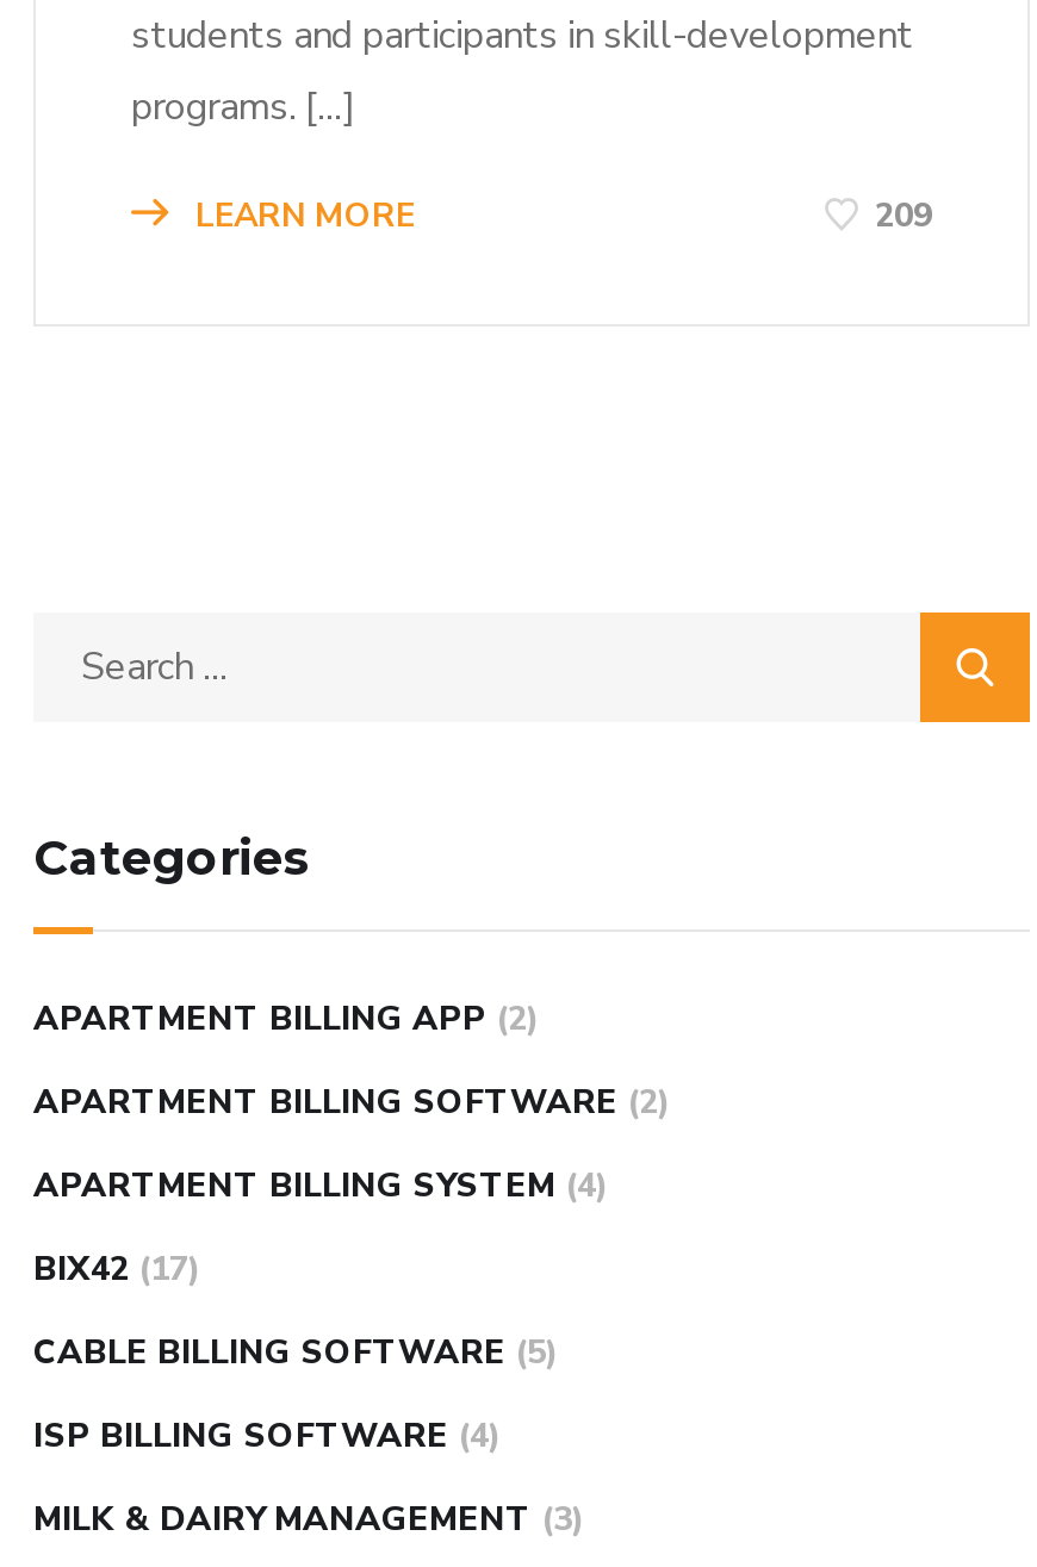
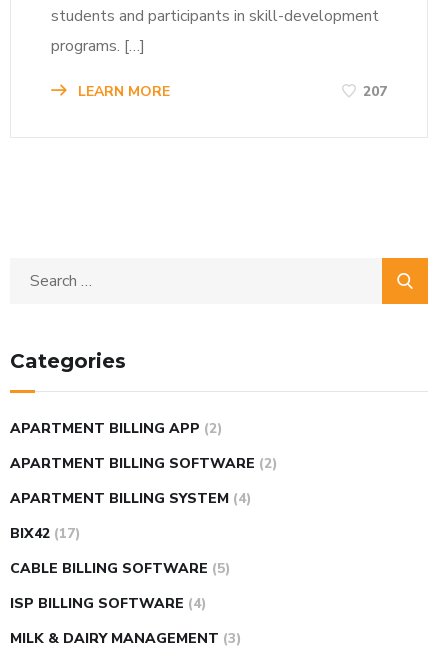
- 209
+ 207
